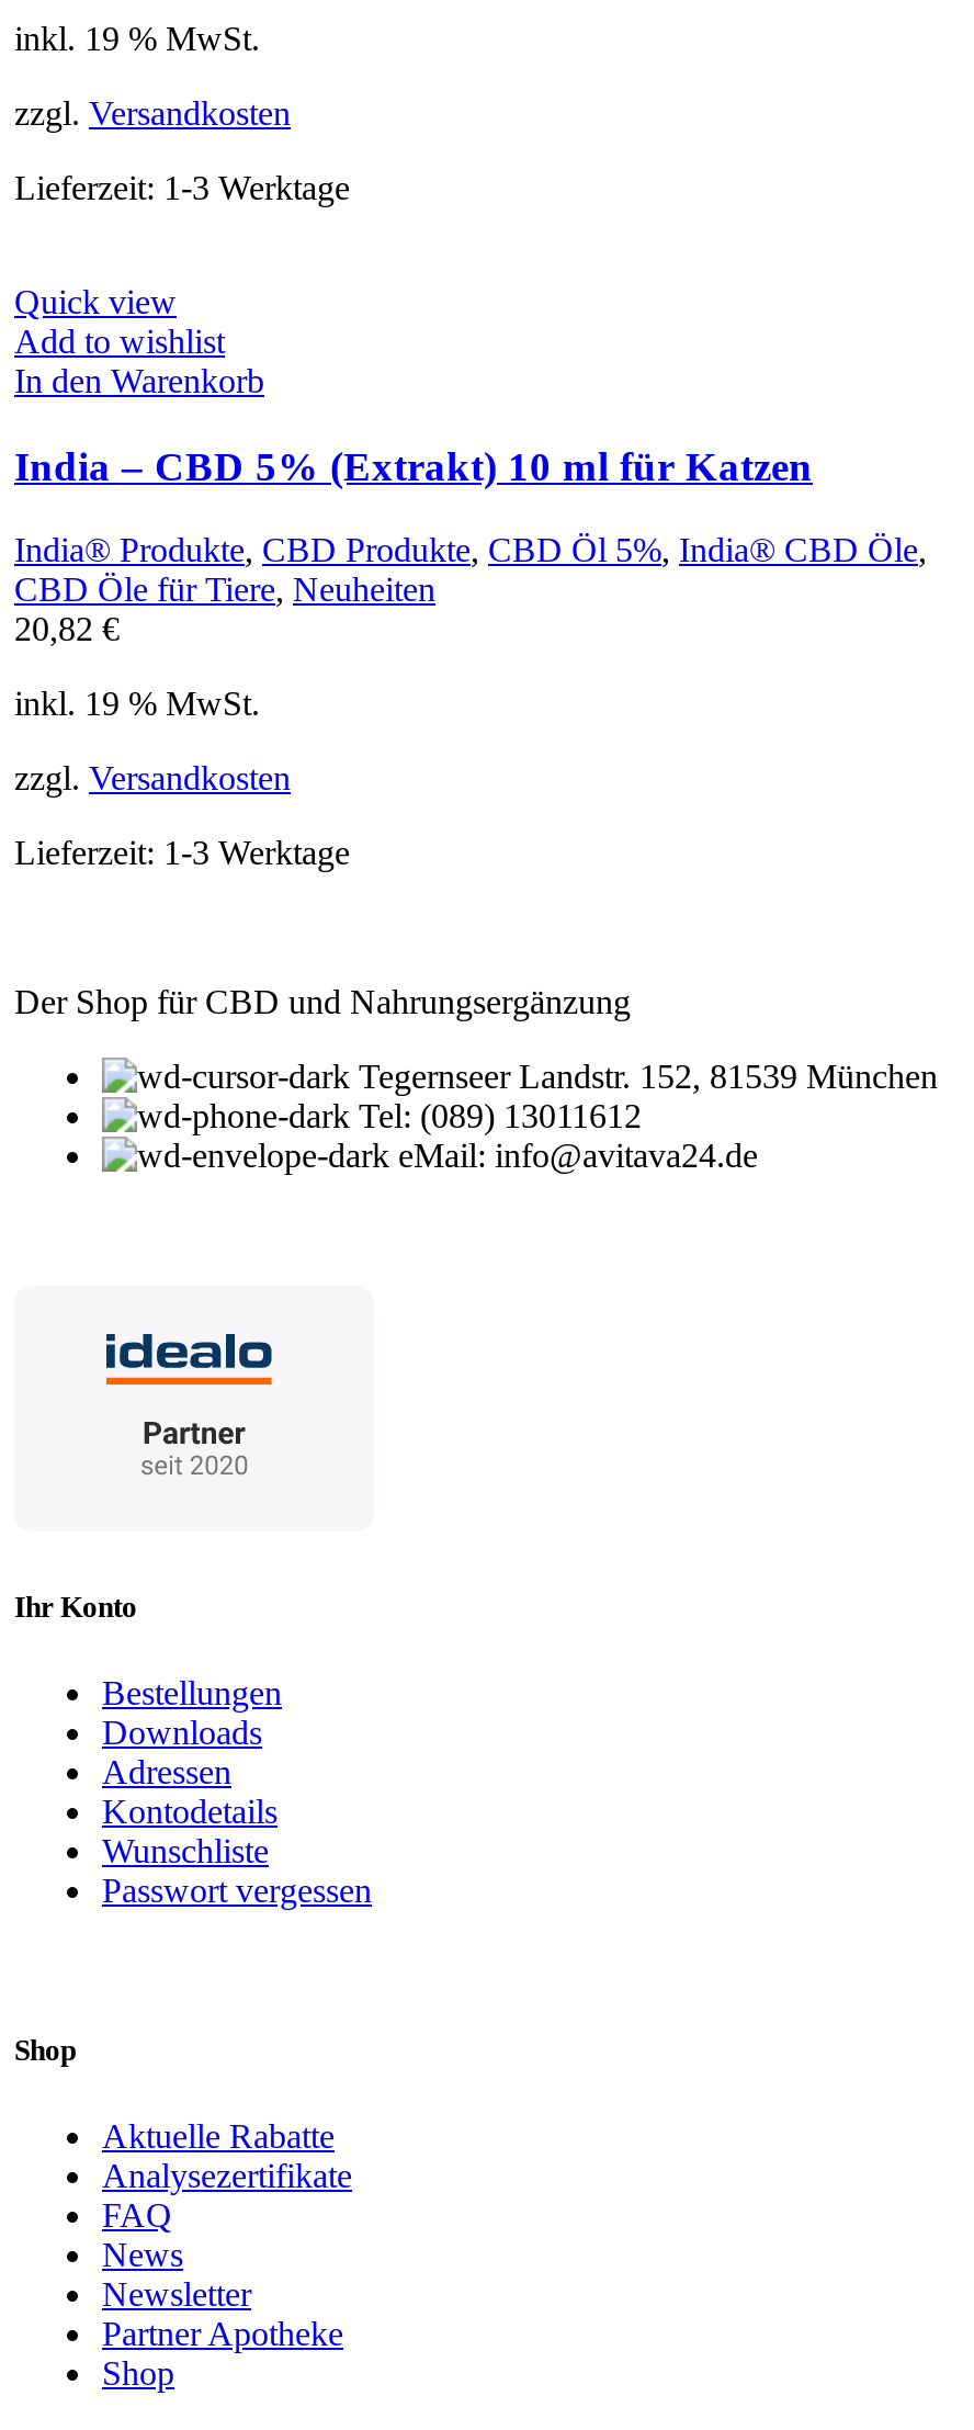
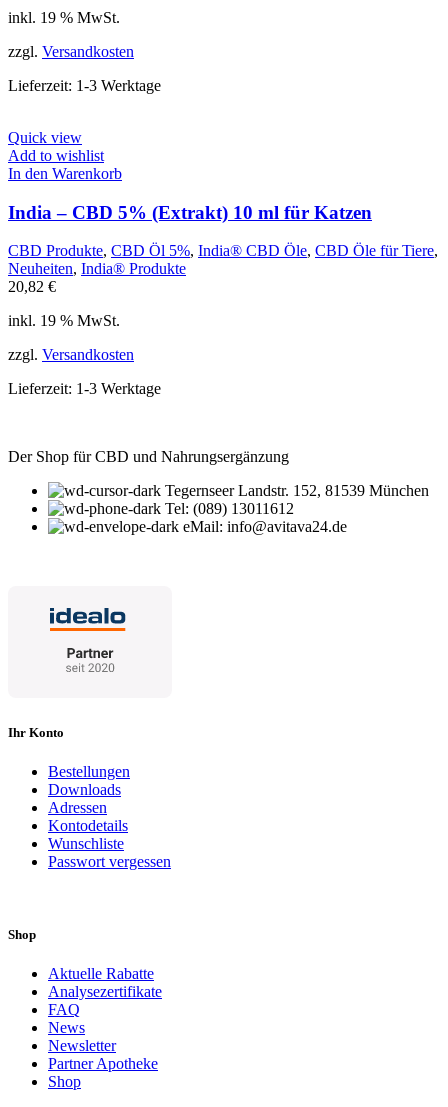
- India® Produkte, CBD Produkte, CBD Öl 5%, India® CBD Öle,
- CBD Öle für Tiere, Neuheiten
+ CBD Produkte, CBD Öl 5%, India® CBD Öle, CBD Öle für Tiere,
+ Neuheiten, India® Produkte
